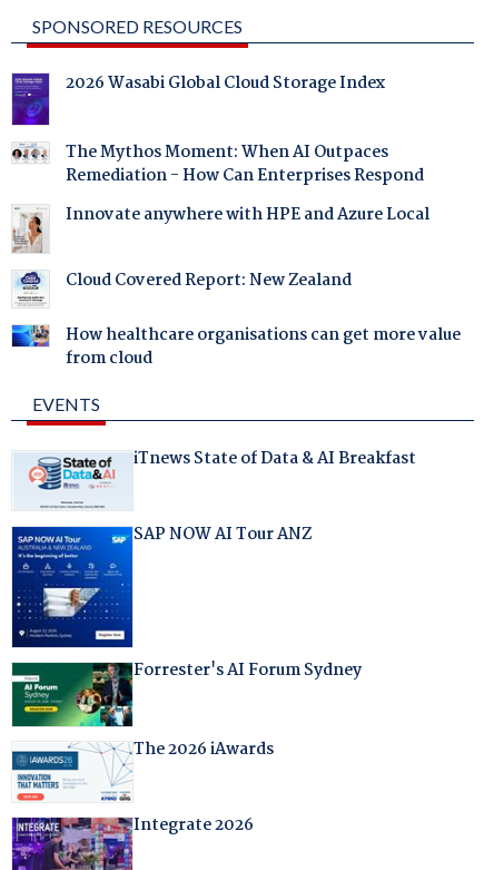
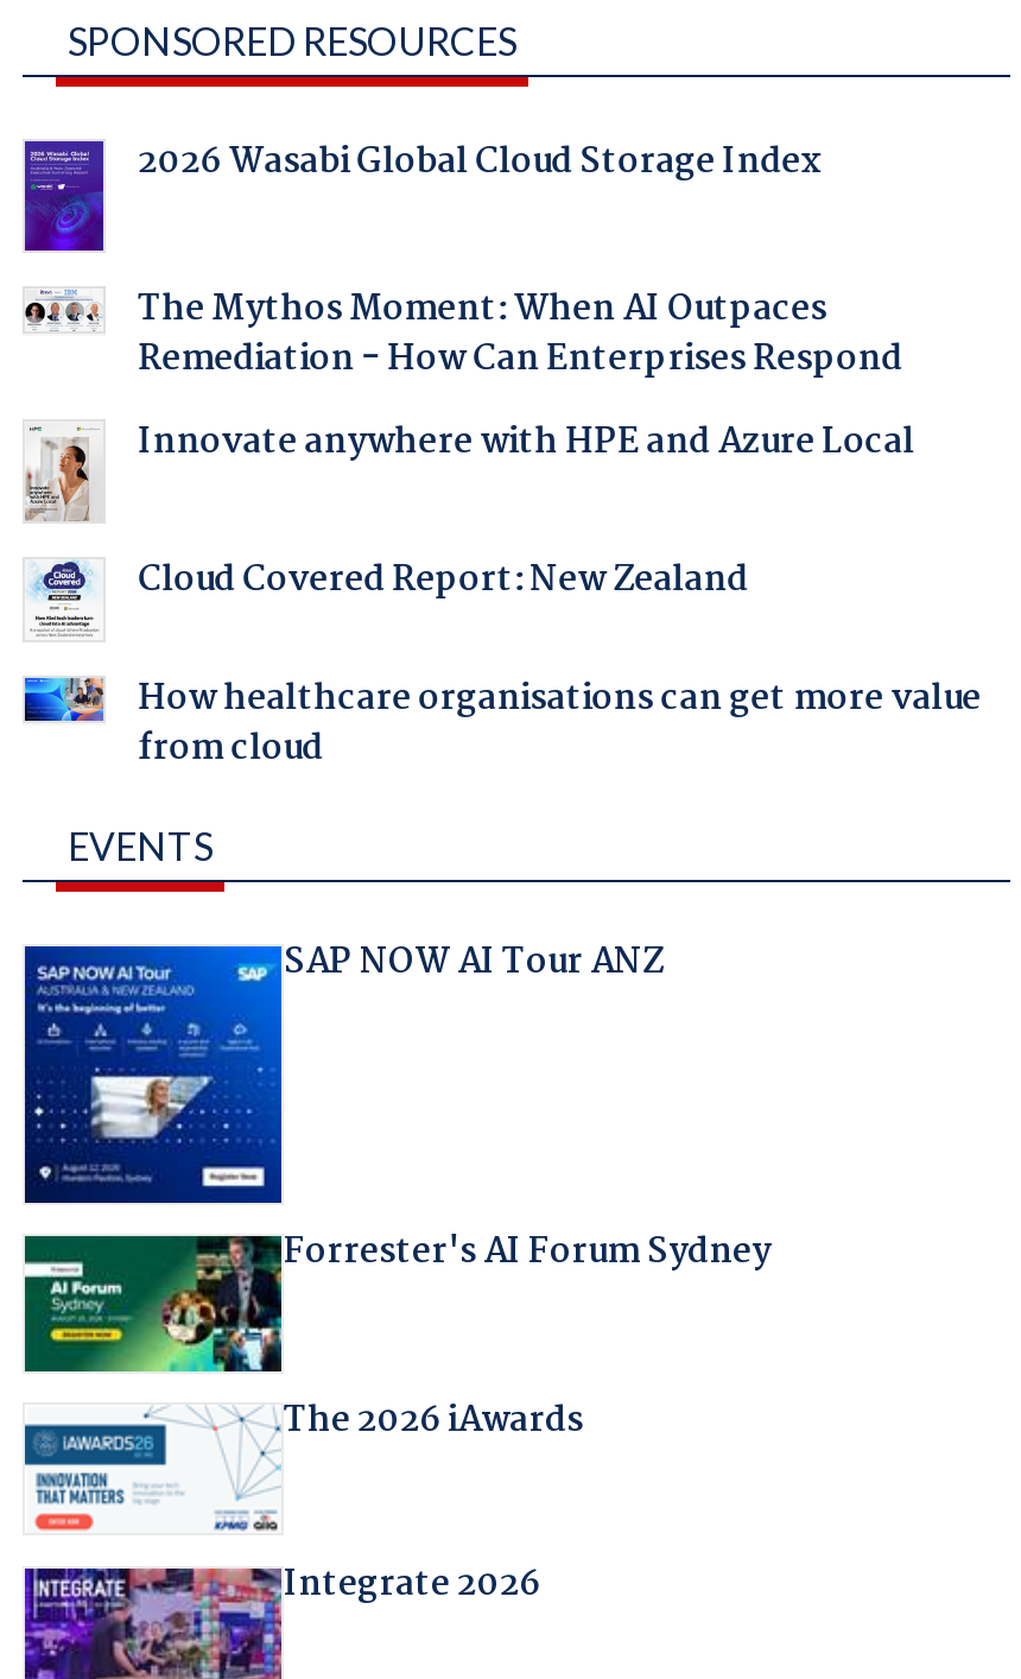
- [image]
- iTnews State of Data & AI Breakfast
